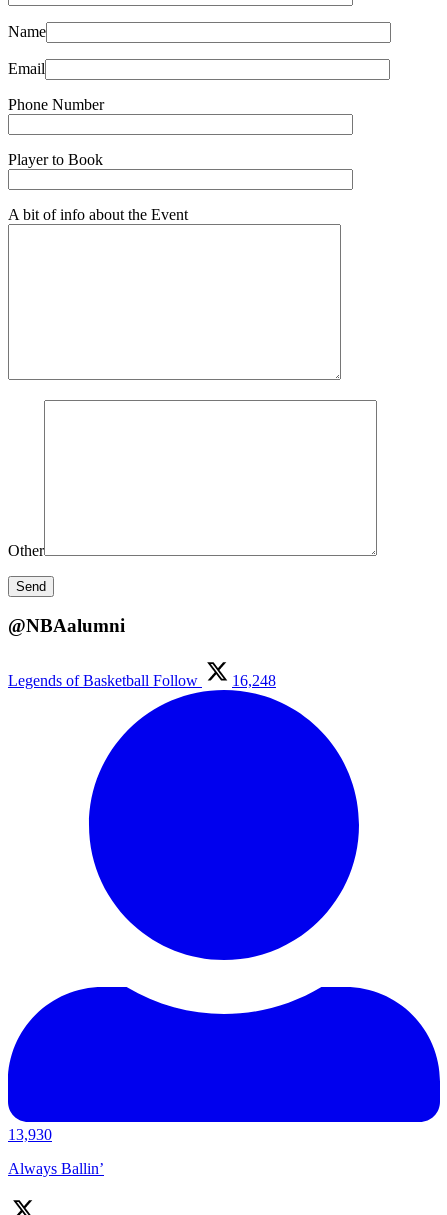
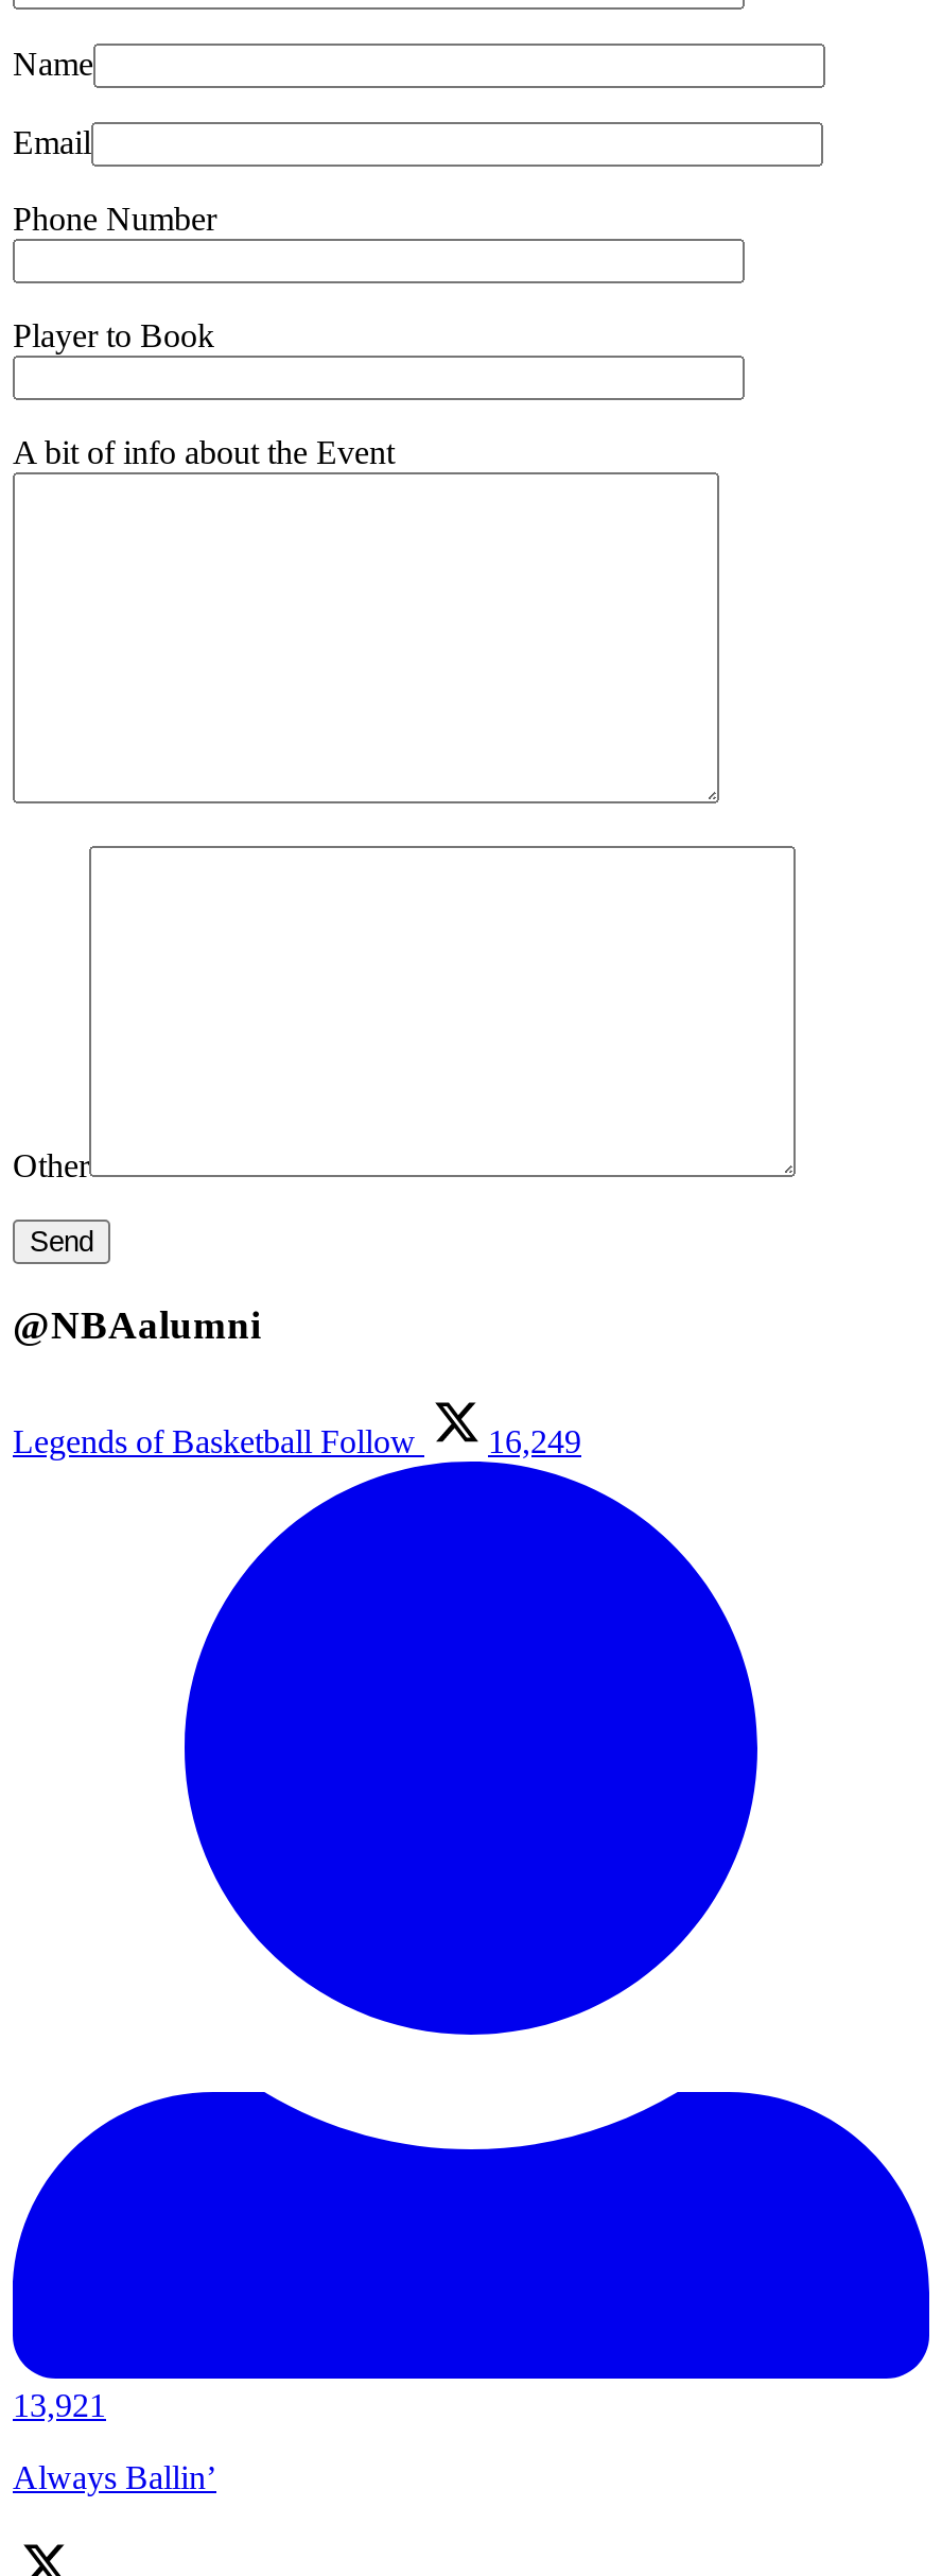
- Legends of Basketball Follow 16,248
+ Legends of Basketball Follow 16,249

- 13,930
+ 13,921
